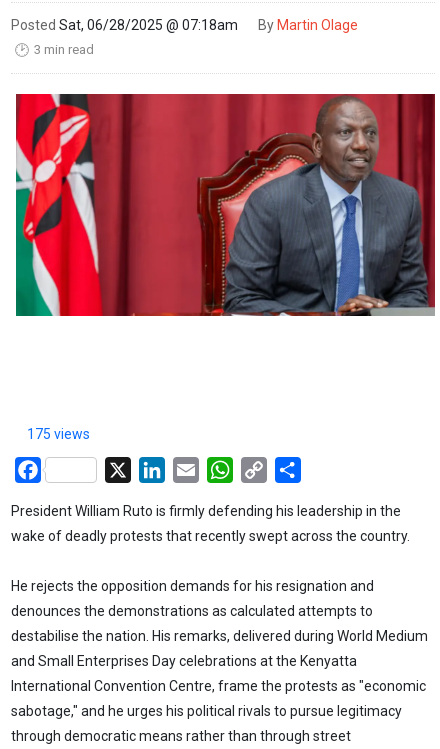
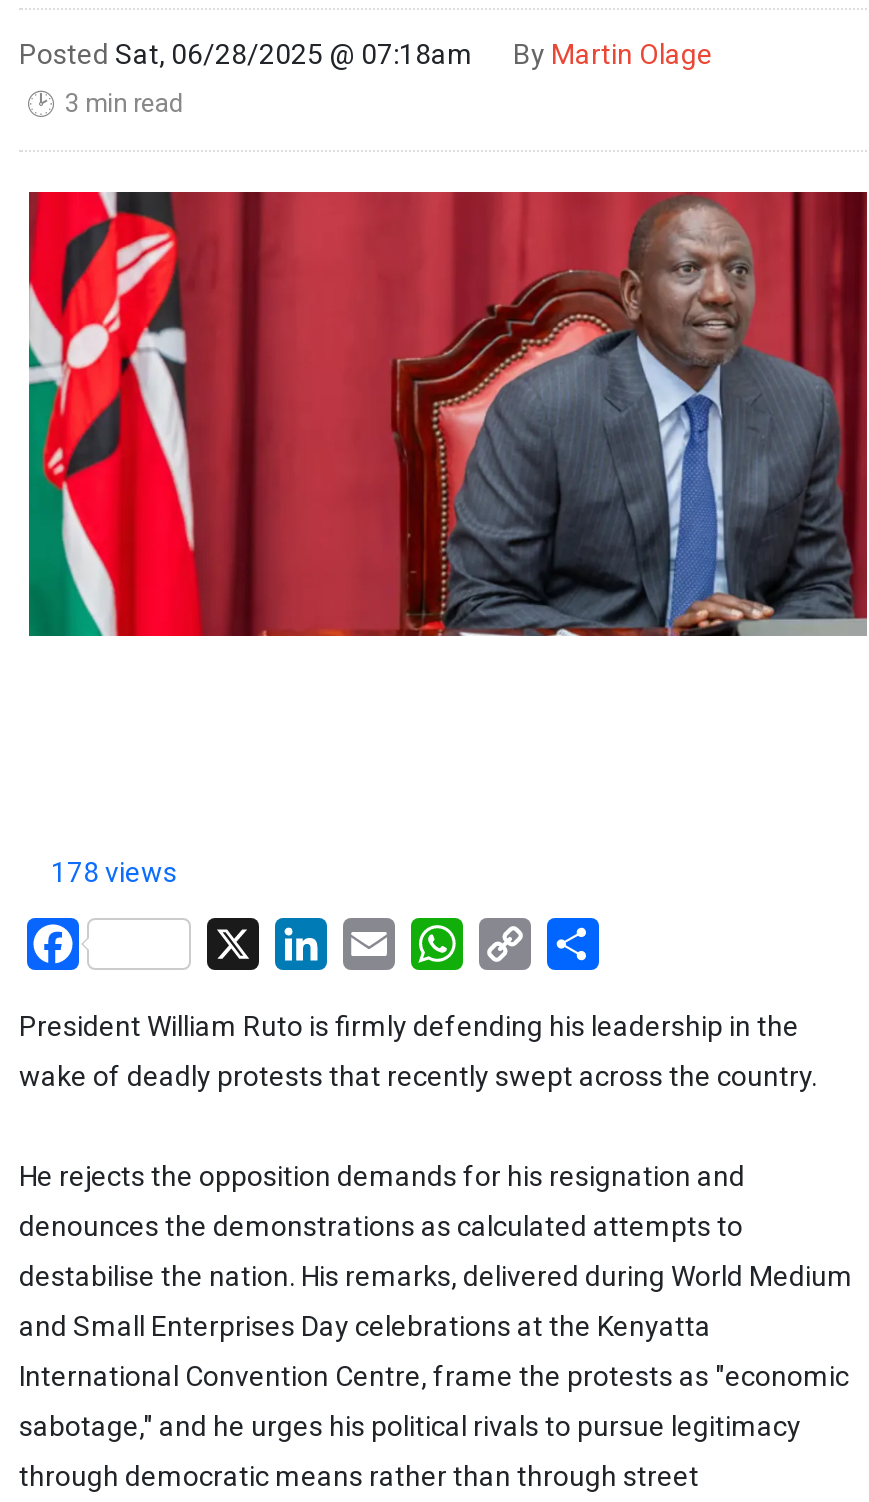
- 175 views
+ 178 views
